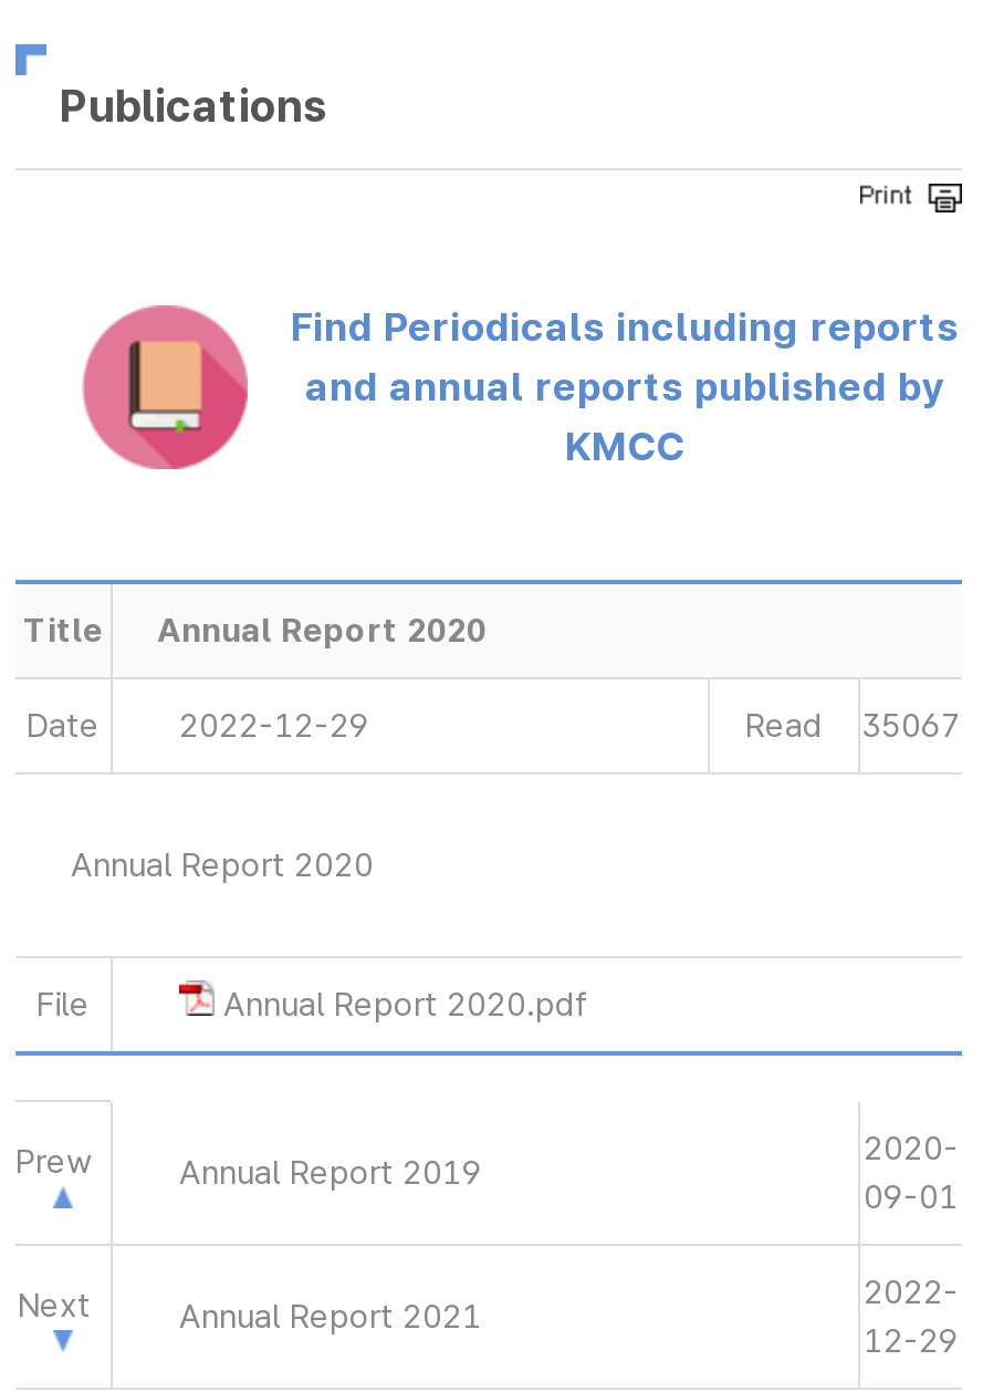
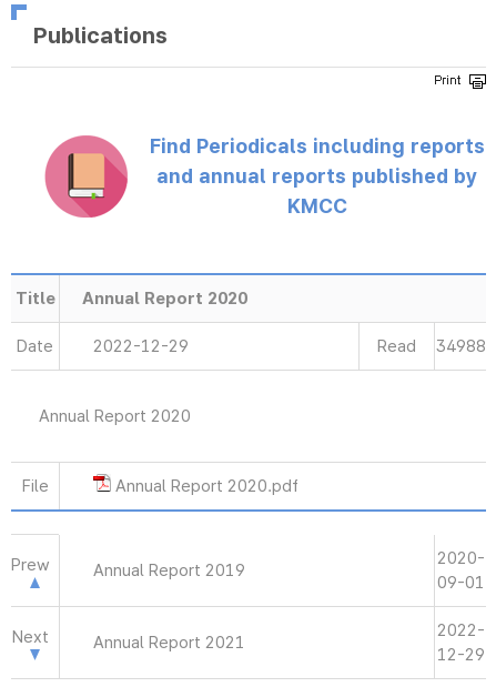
- Read 35067
+ Read 34988
